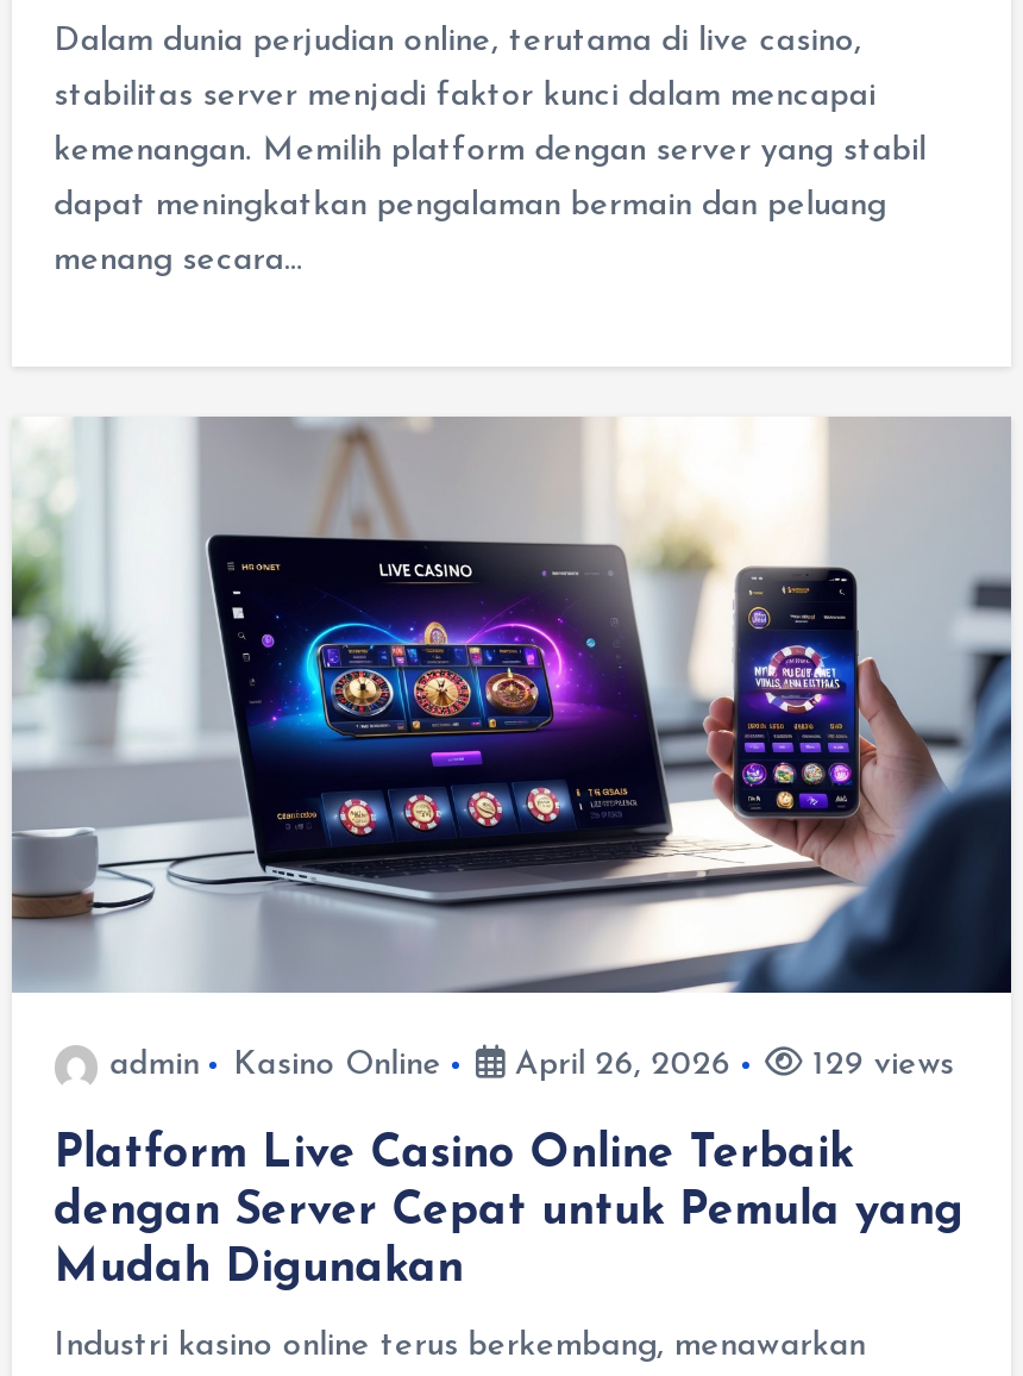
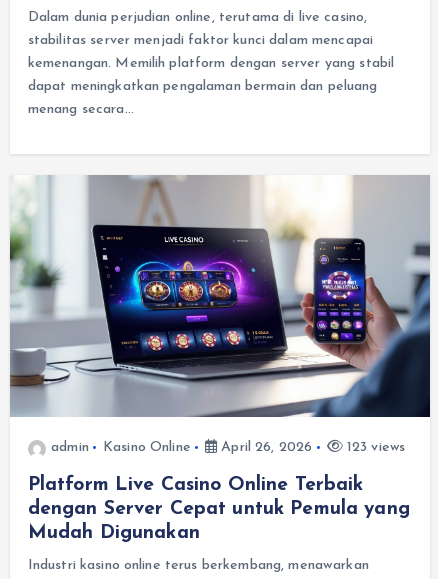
- 129 views
+ 123 views
